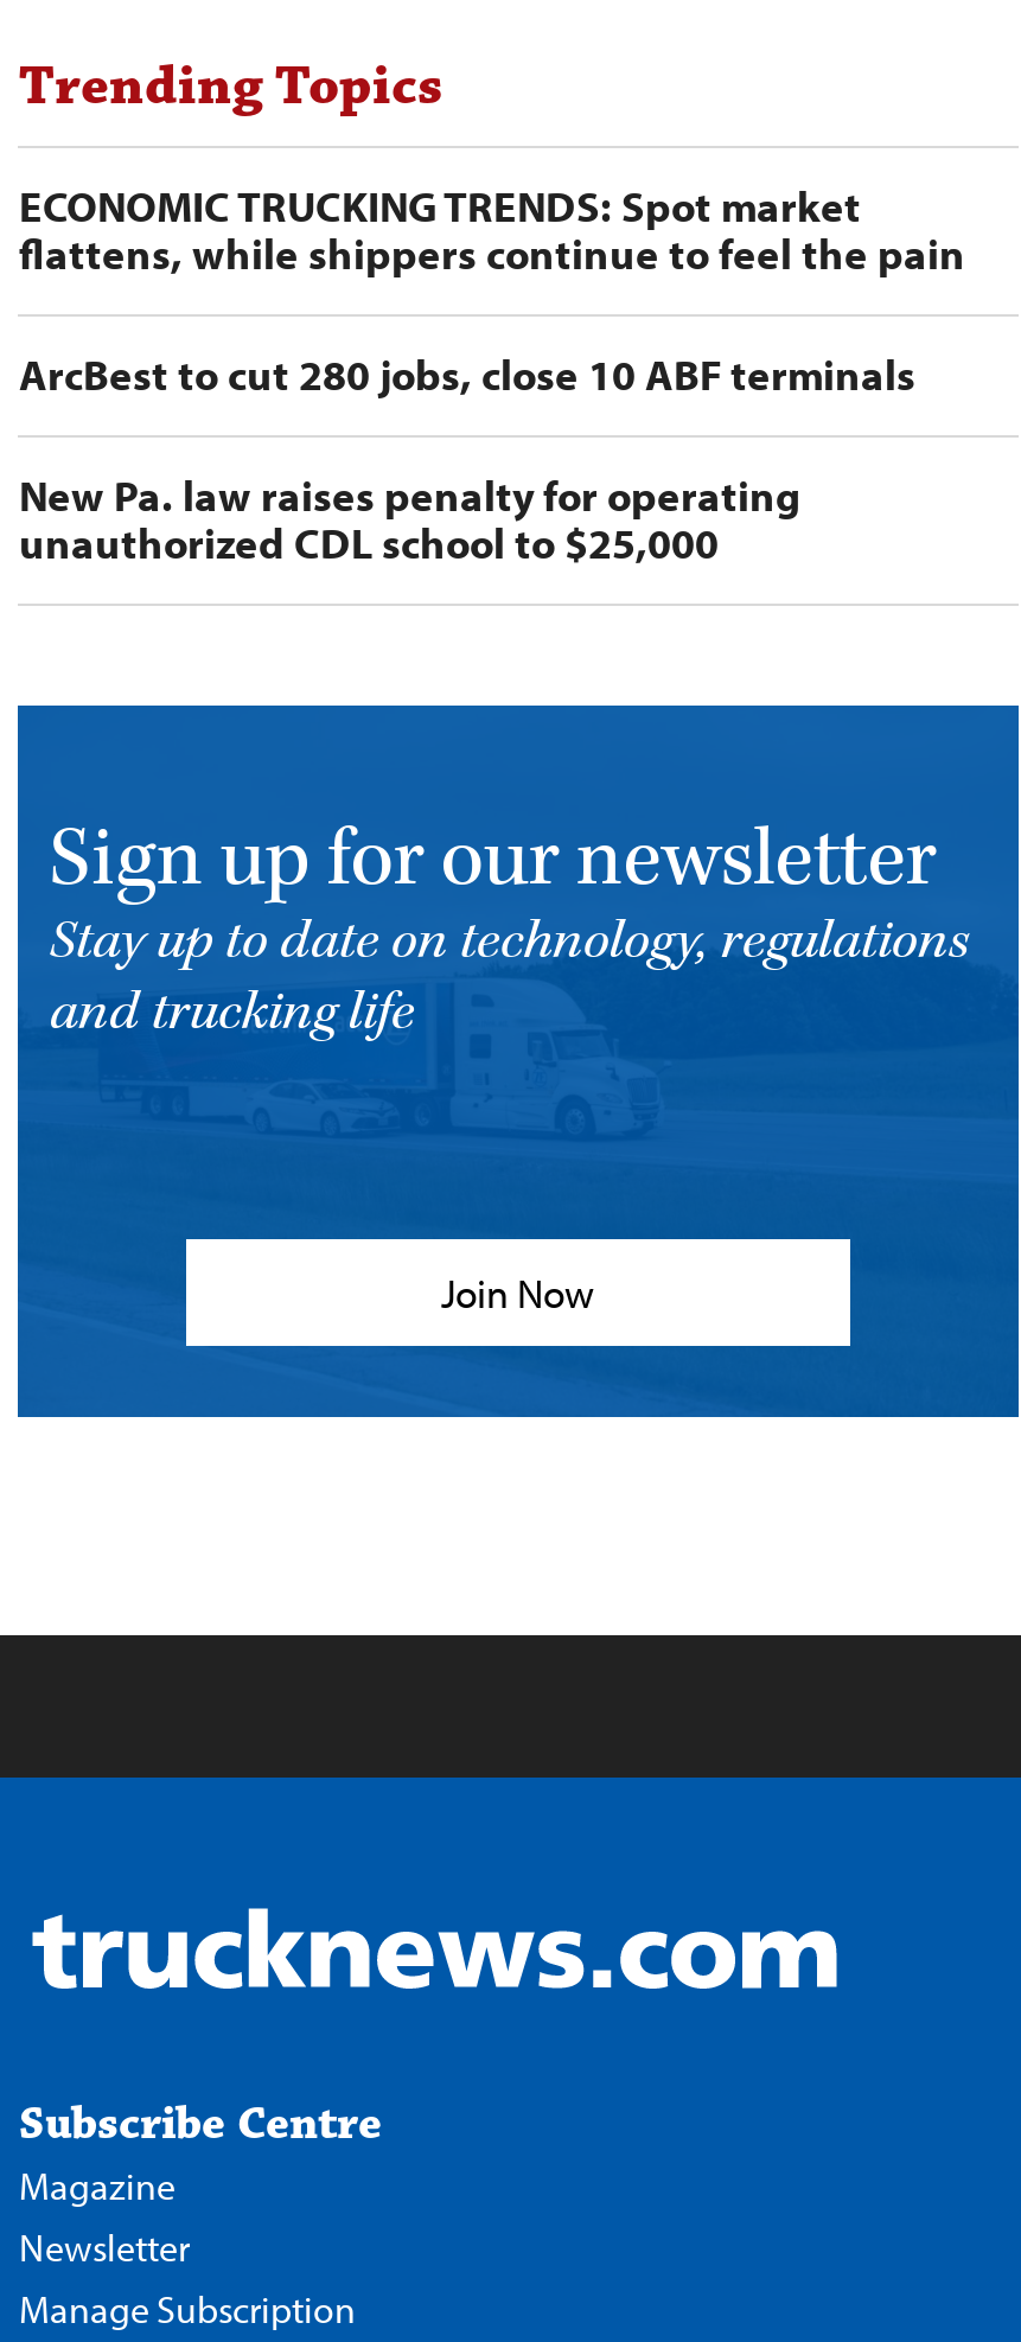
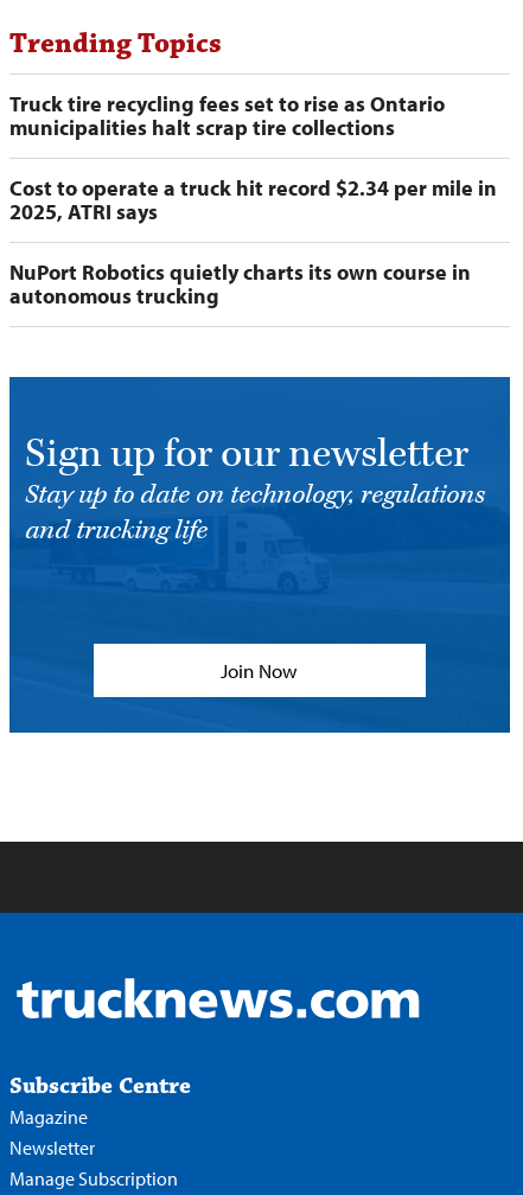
- ECONOMIC TRUCKING TRENDS: Spot market
- flattens, while shippers continue to feel the pain
+ Truck tire recycling fees set to rise as Ontario
+ municipalities halt scrap tire collections

- ArcBest to cut 280 jobs, close 10 ABF terminals
+ Cost to operate a truck hit record $2.34 per mile in
+ 2025, ATRI says

- New Pa. law raises penalty for operating
- unauthorized CDL school to $25,000
+ NuPort Robotics quietly charts its own course in
+ autonomous trucking
